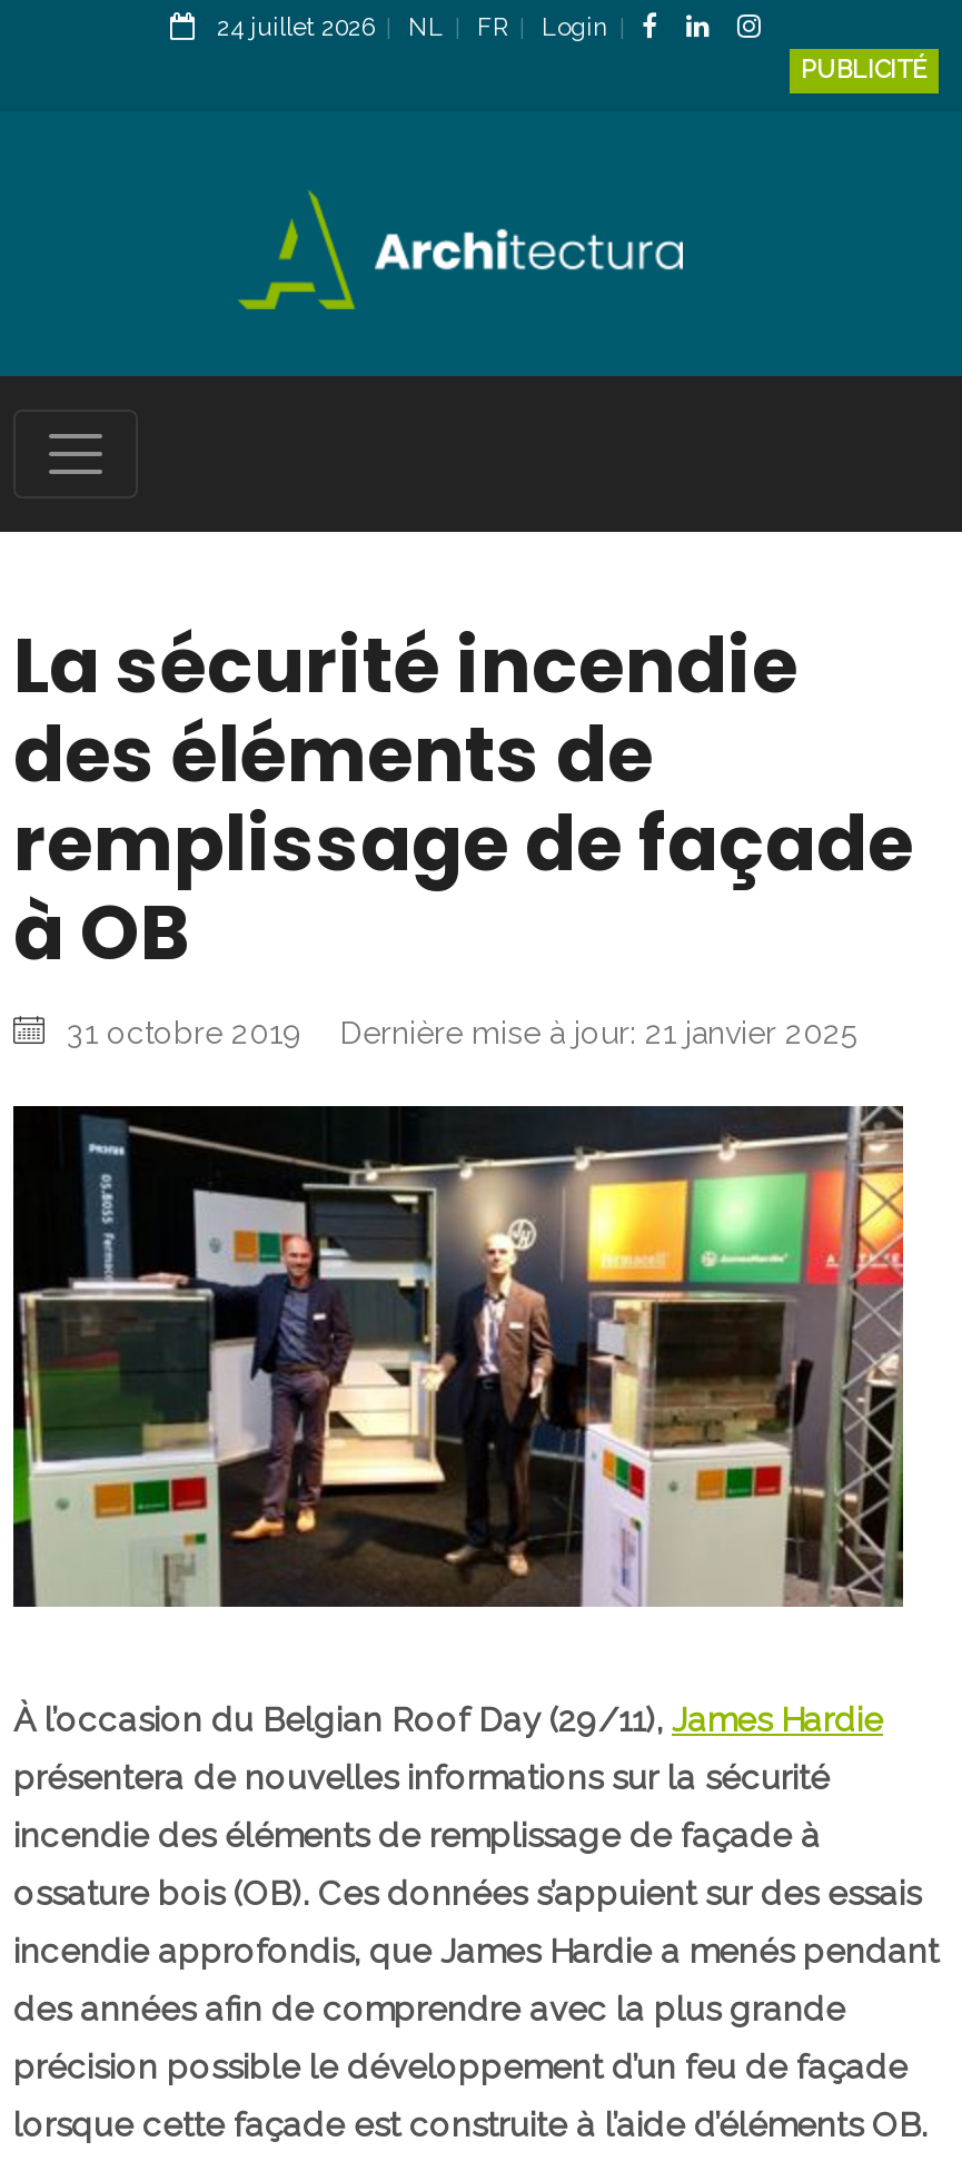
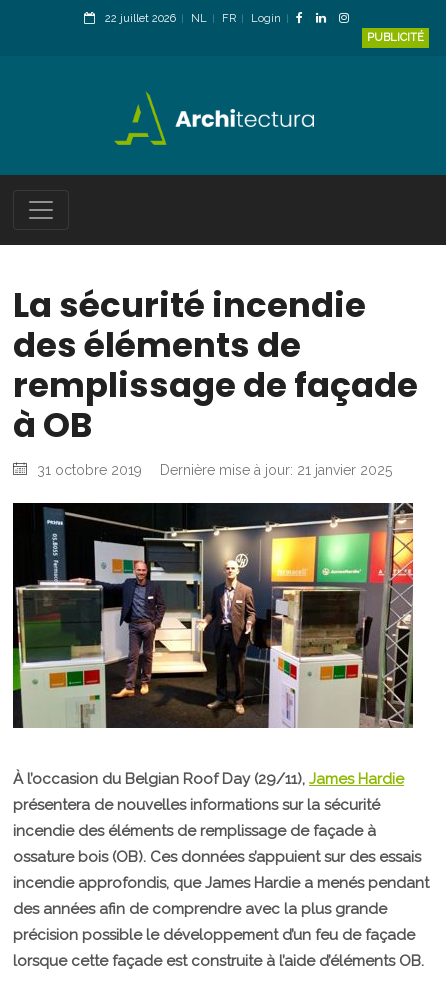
- 24 juillet 2026 NL FR Login
+ 22 juillet 2026 NL FR Login
